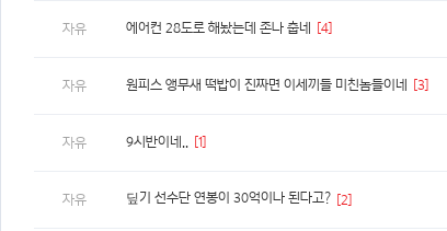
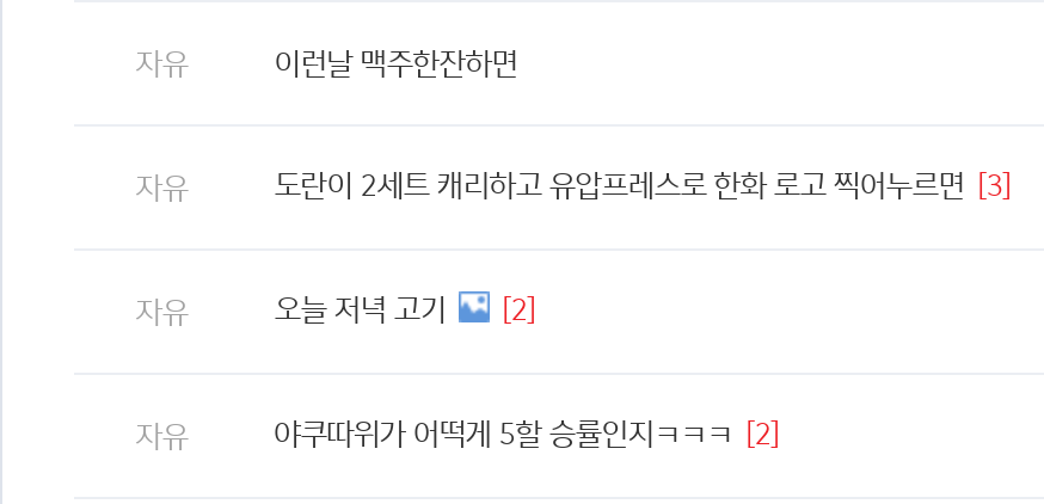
- 에어컨 28도로 해놨는데 존나 춥네 [4]
+ 이런날 맥주한잔하면

- 원피스 앵무새 떡밥이 진짜면 이세끼들 미친놈들이네 [3]
+ 도란이 2세트 캐리하고 유압프레스로 한화 로고 찍어누르면 [3]

- 9시반이네.. [1]
+ 오늘 저녁 고기
+ [2]

- 딮기 선수단 연봉이 30억이나 된다고? [2]
+ 야쿠따위가 어떡게 5할 승률인지ㅋㅋㅋ [2]
